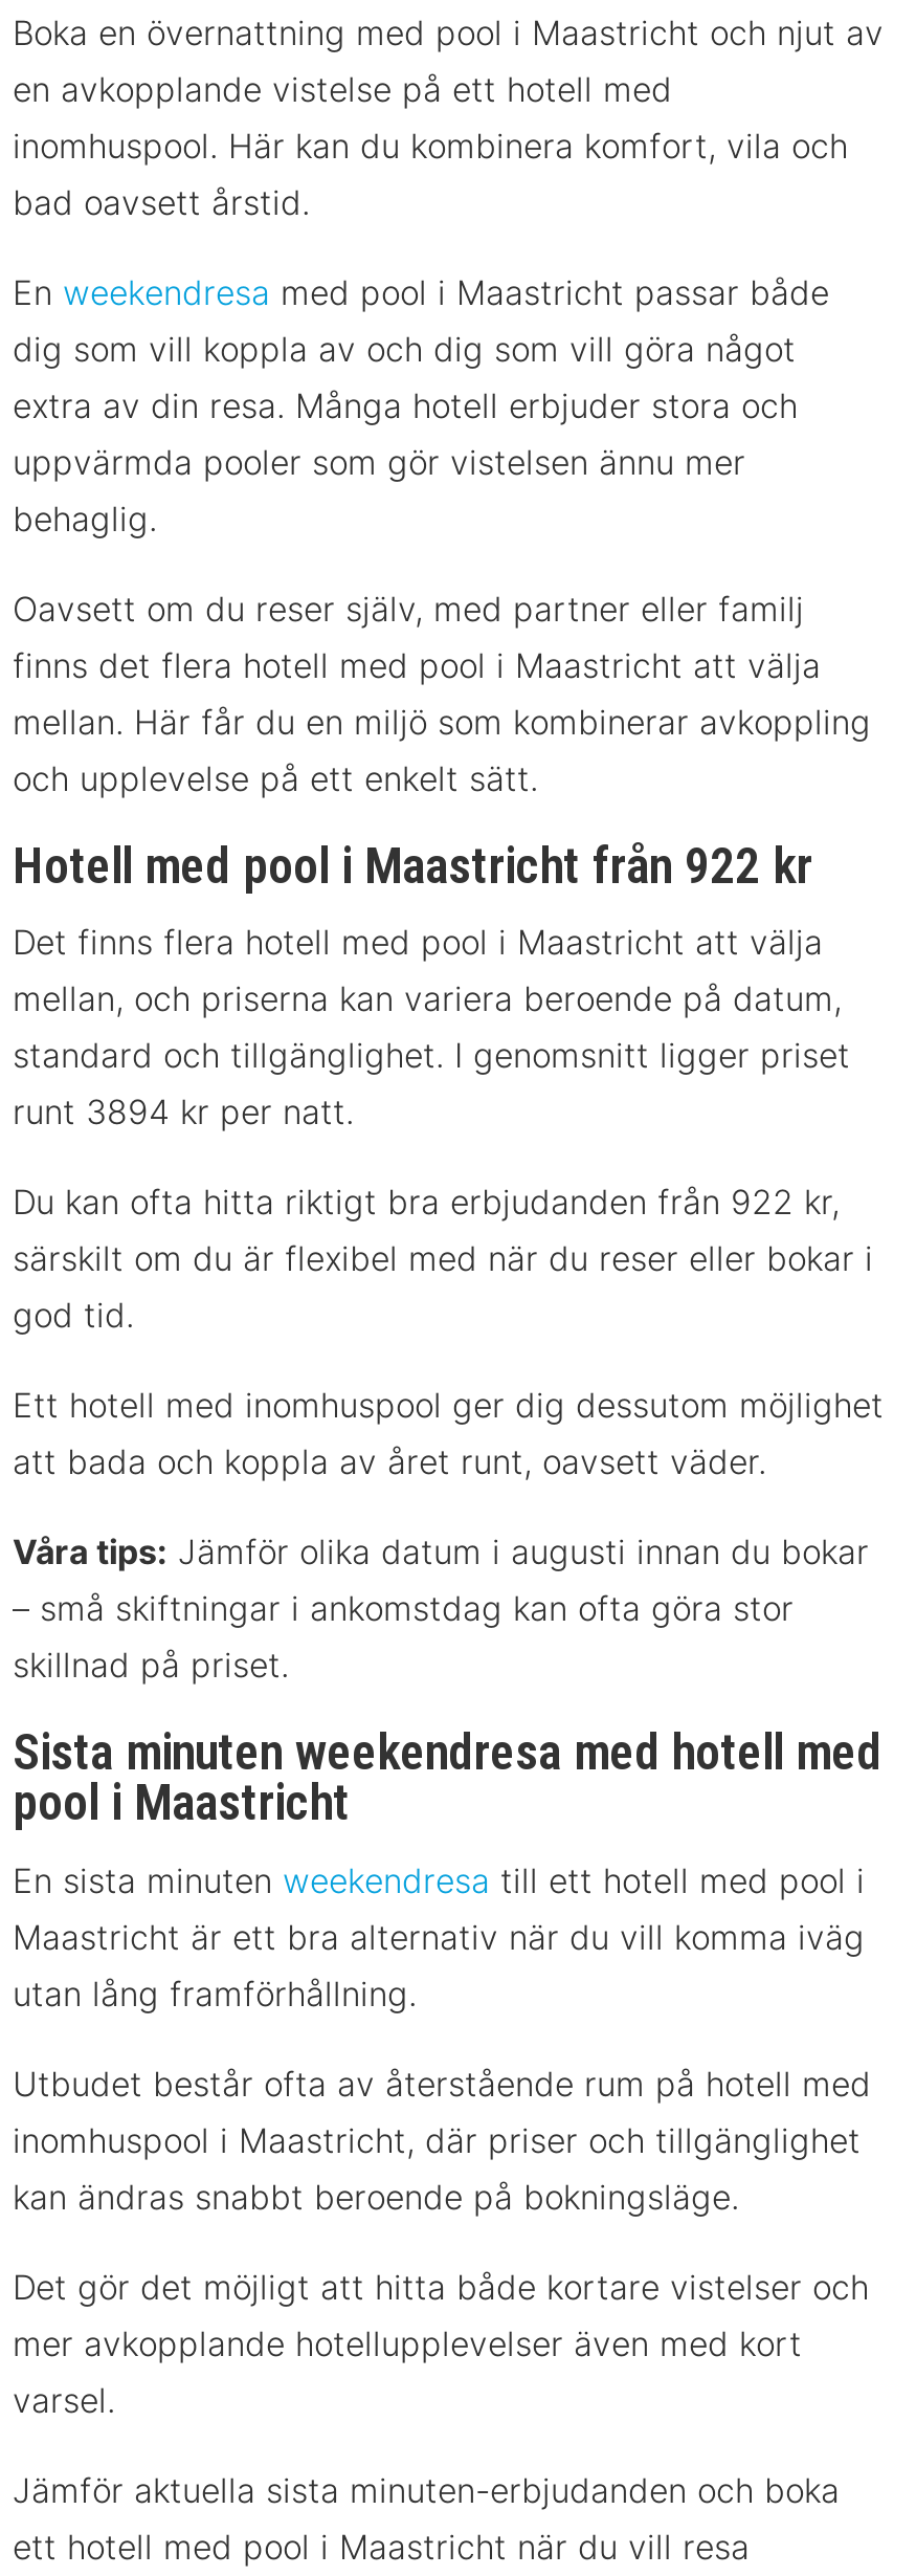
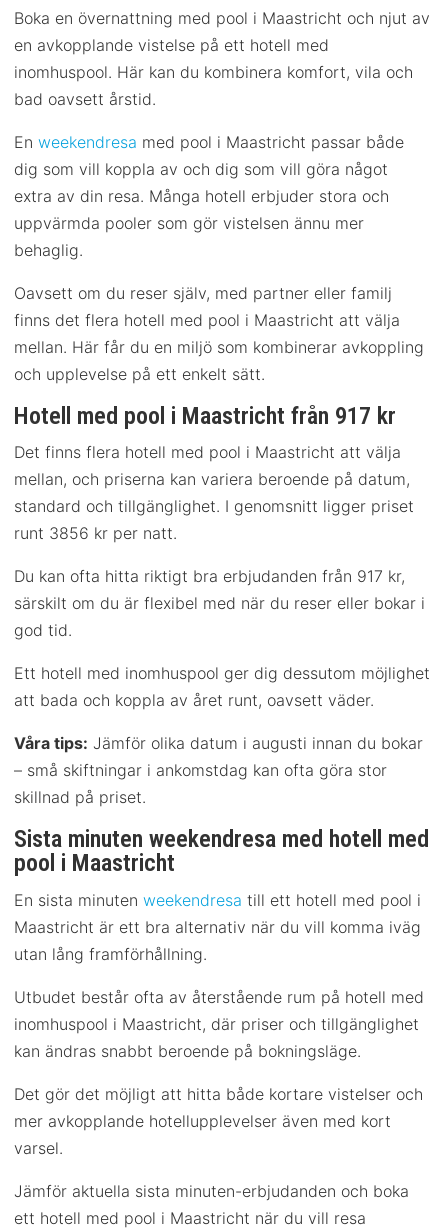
- Hotell med pool i Maastricht från 922 kr
+ Hotell med pool i Maastricht från 917 kr

- runt 3894 kr per natt.
+ runt 3856 kr per natt.

- Du kan ofta hitta riktigt bra erbjudanden från 922 kr,
+ Du kan ofta hitta riktigt bra erbjudanden från 917 kr,
